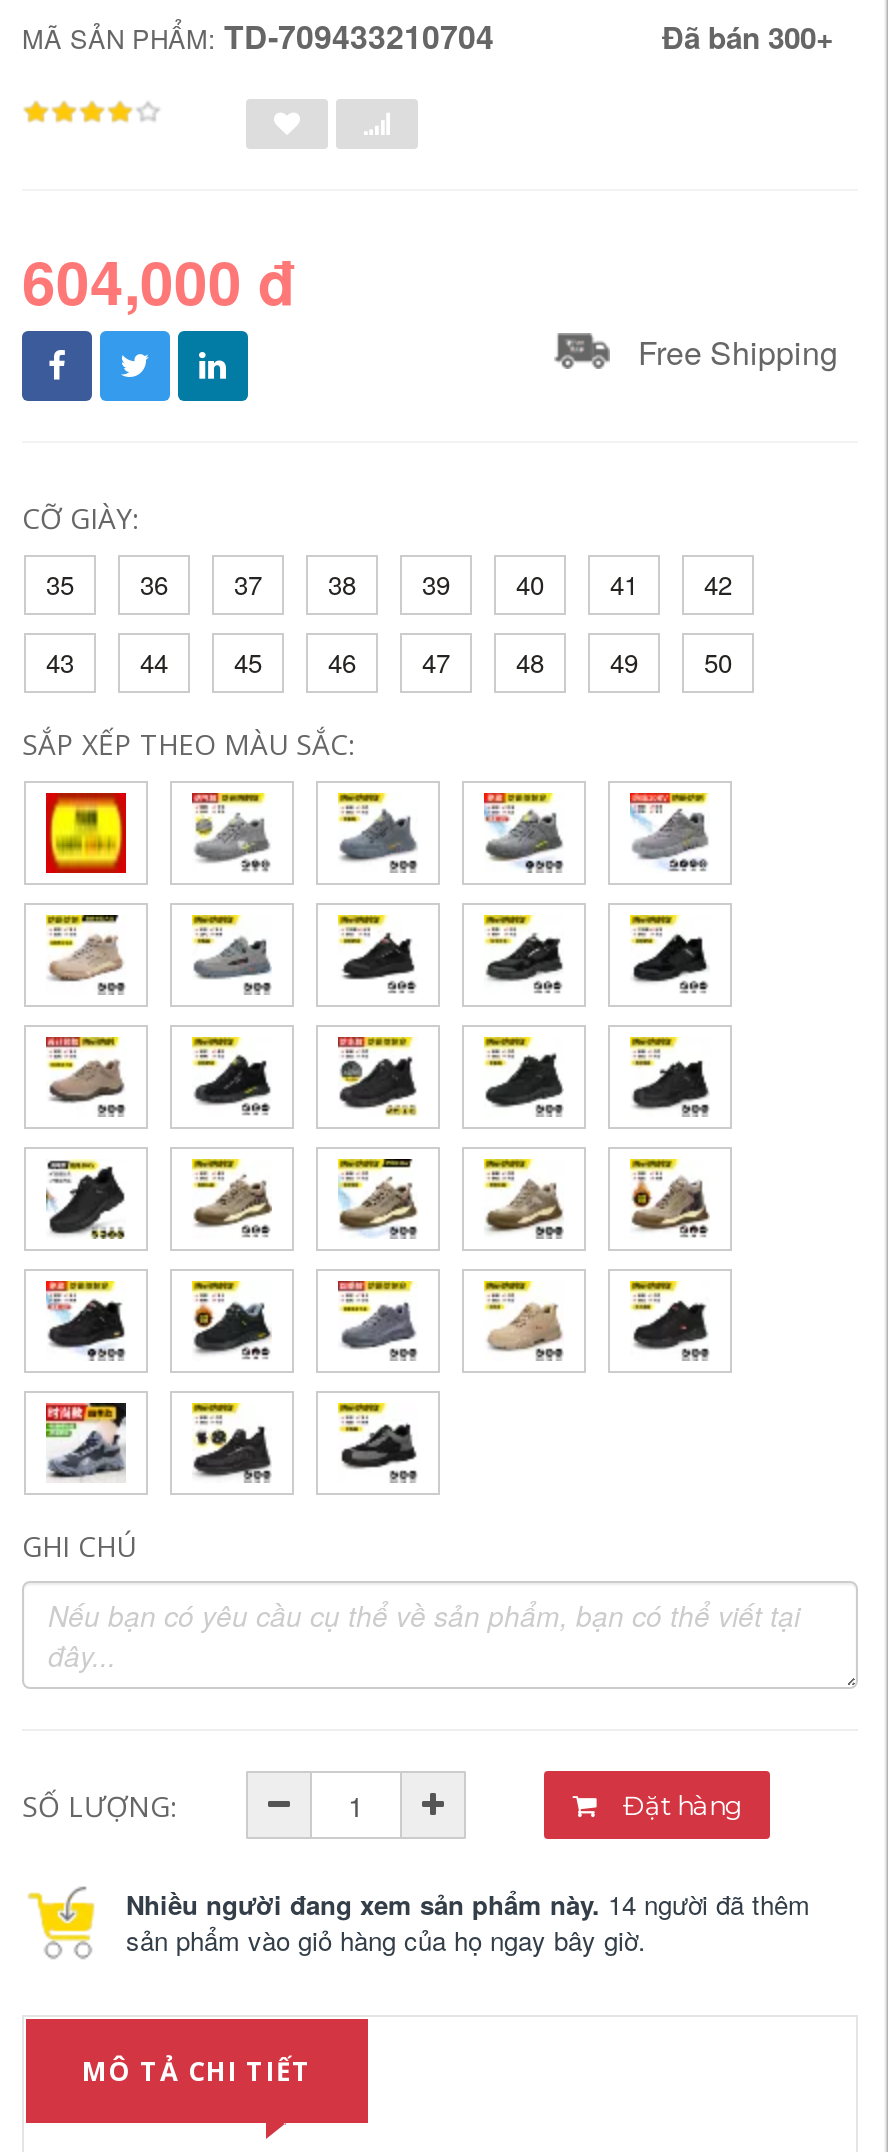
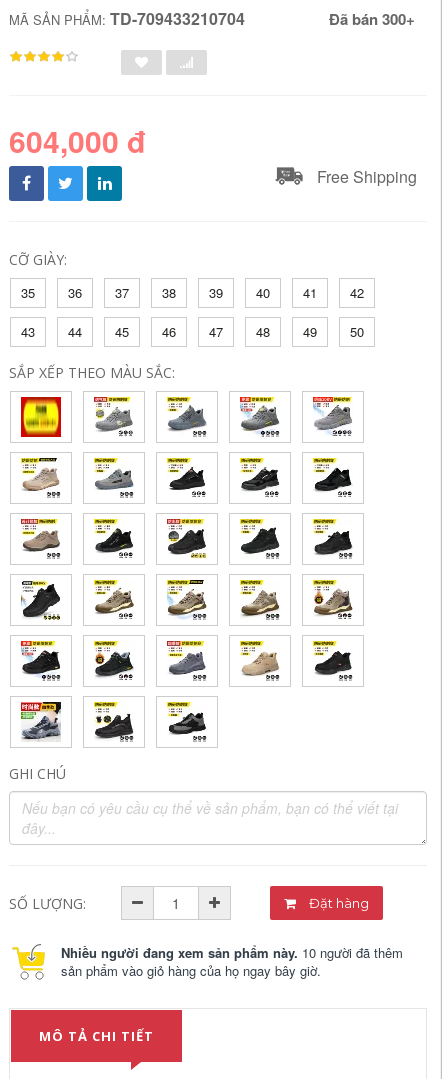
- Nhiều người đang xem sản phẩm này. 14 người đã thêm
+ Nhiều người đang xem sản phẩm này. 10 người đã thêm
